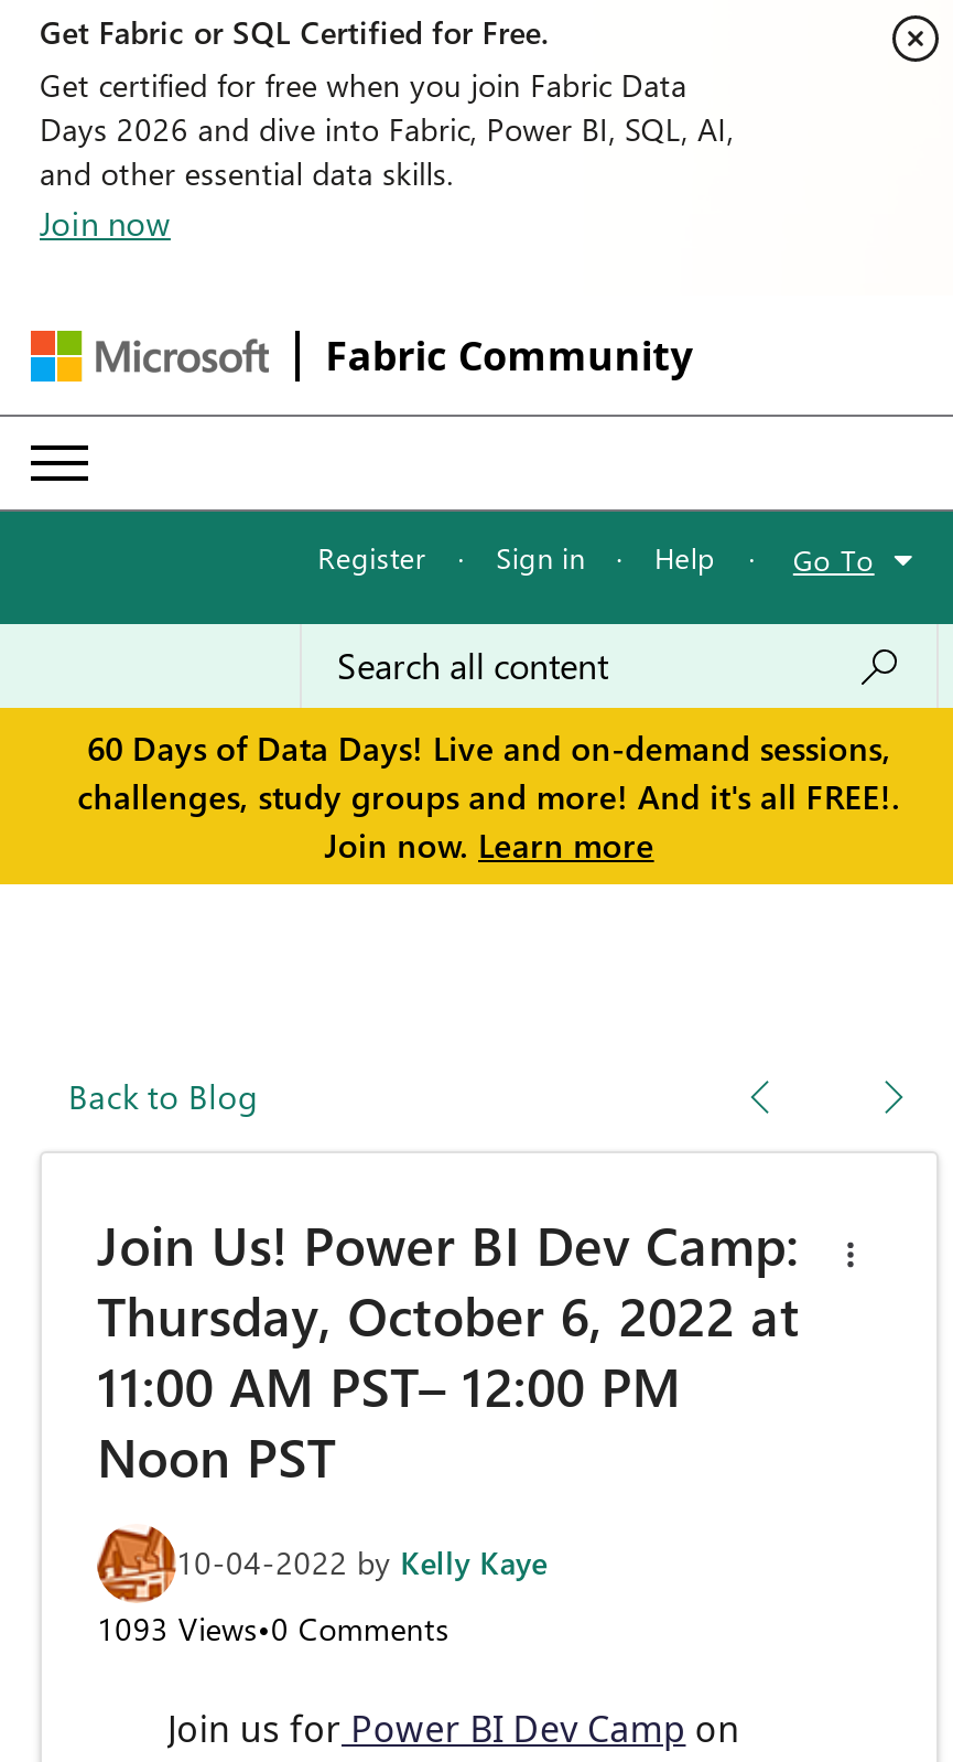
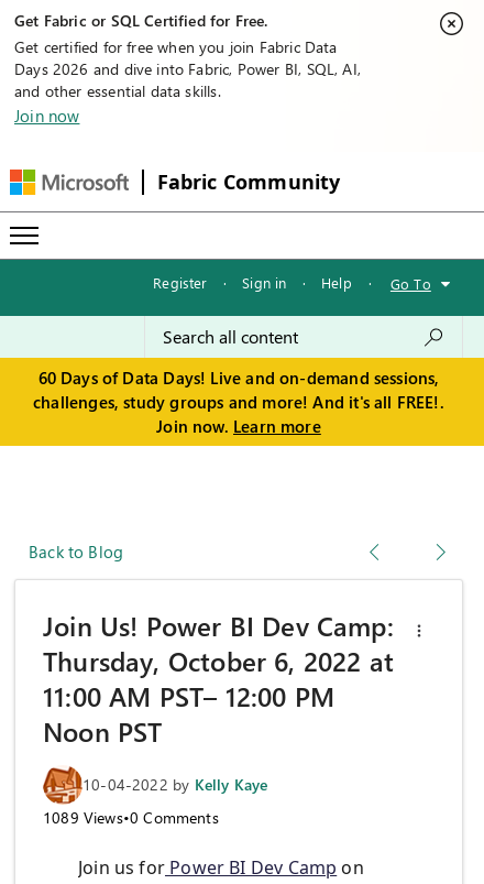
- 1093 Views•0 Comments
+ 1089 Views•0 Comments
